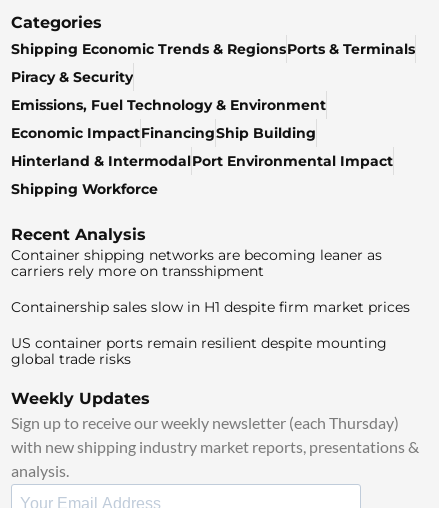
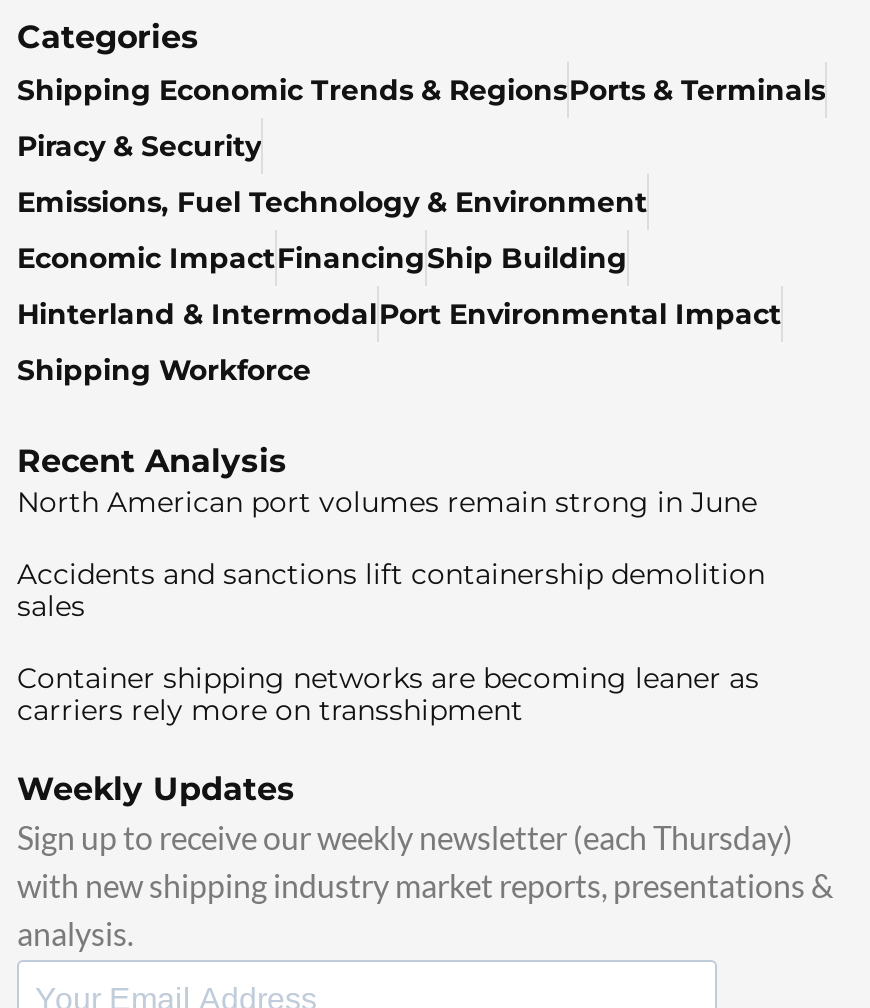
+ North American port volumes remain strong in June
+ Accidents and sanctions lift containership demolition
+ sales

moved down: Container shipping networks are becoming leaner as | carriers rely more on transshipment

- Containership sales slow in H1 despite firm market prices
- US container ports remain resilient despite mounting
- global trade risks
